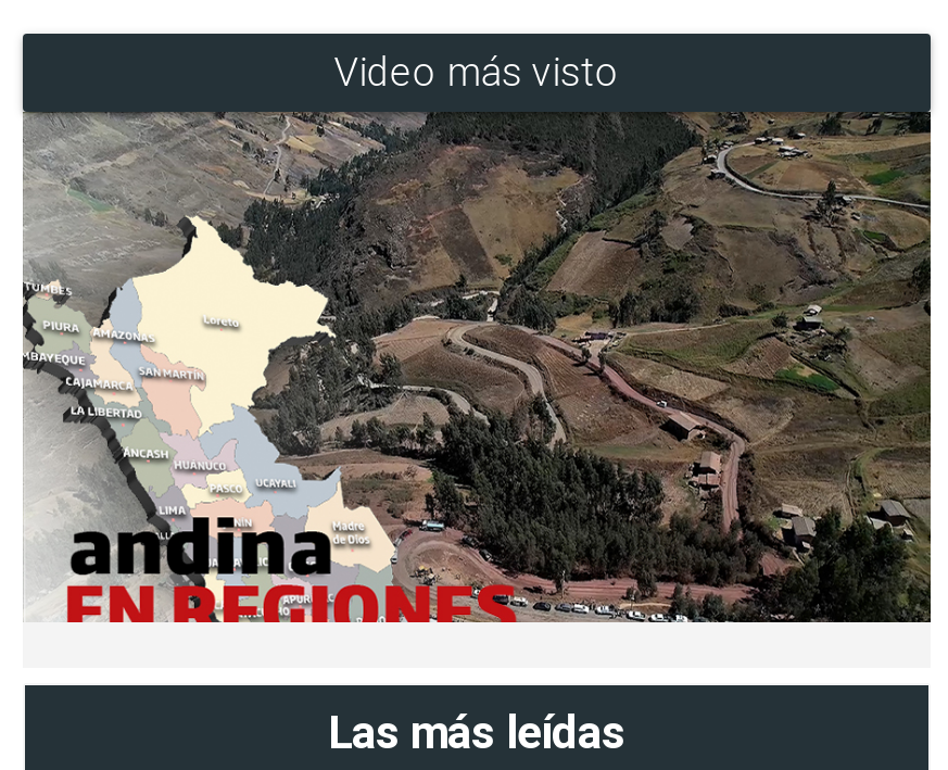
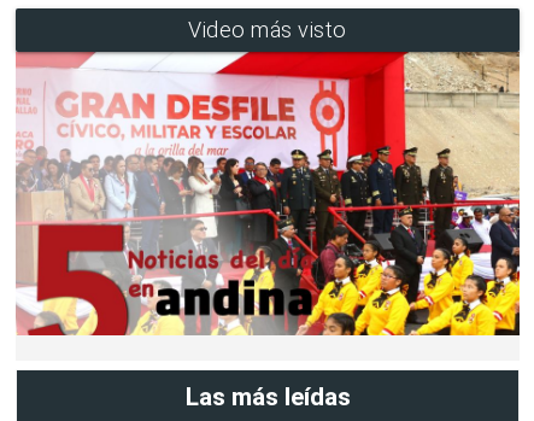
- [image]
+ [image]
